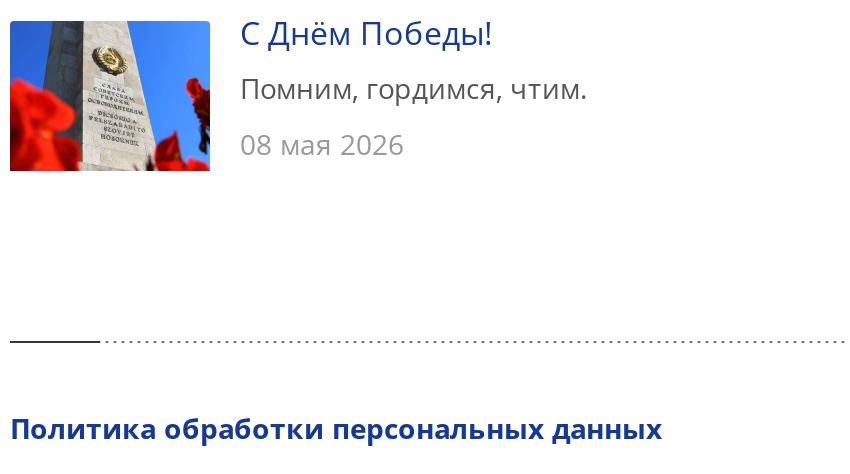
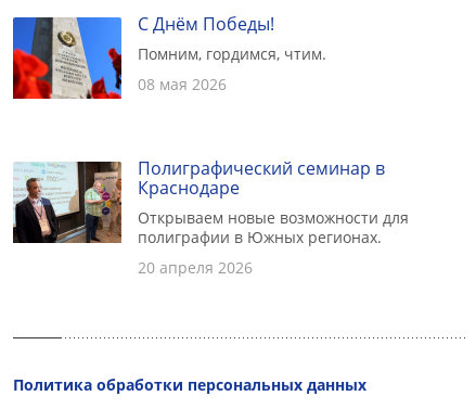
+ [image]
+ Полиграфический семинар в
+ Краснодаре
+ Открываем новые возможности для
+ полиграфии в Южных регионах.
+ 20 апреля 2026
